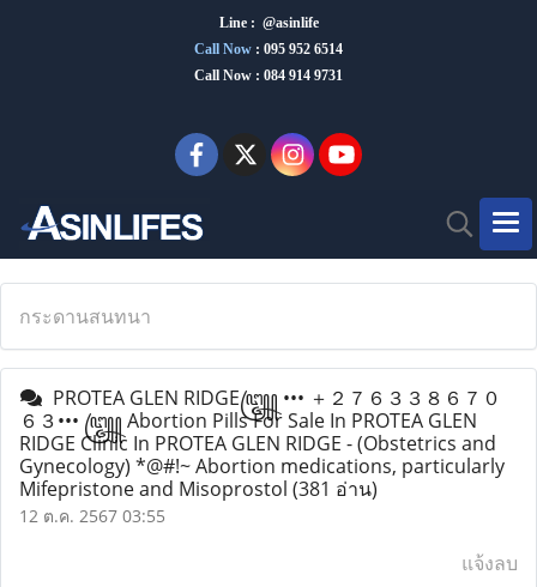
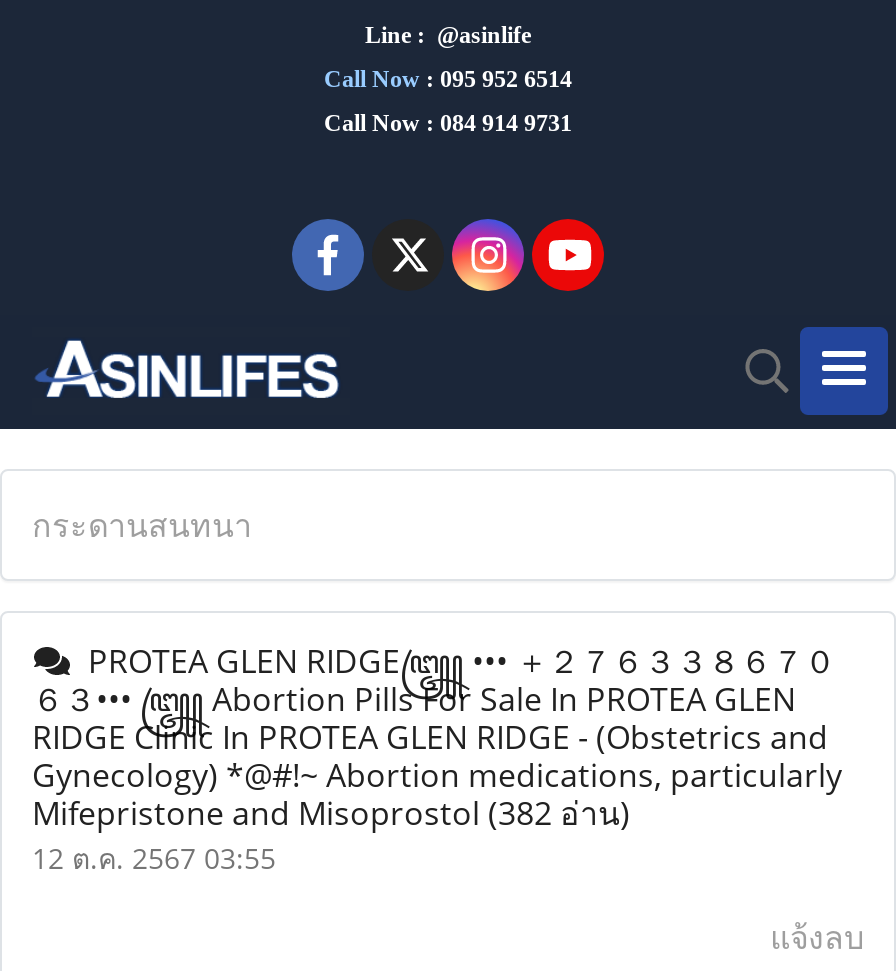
- Mifepristone and Misoprostol (381 อ่าน)
+ Mifepristone and Misoprostol (382 อ่าน)
